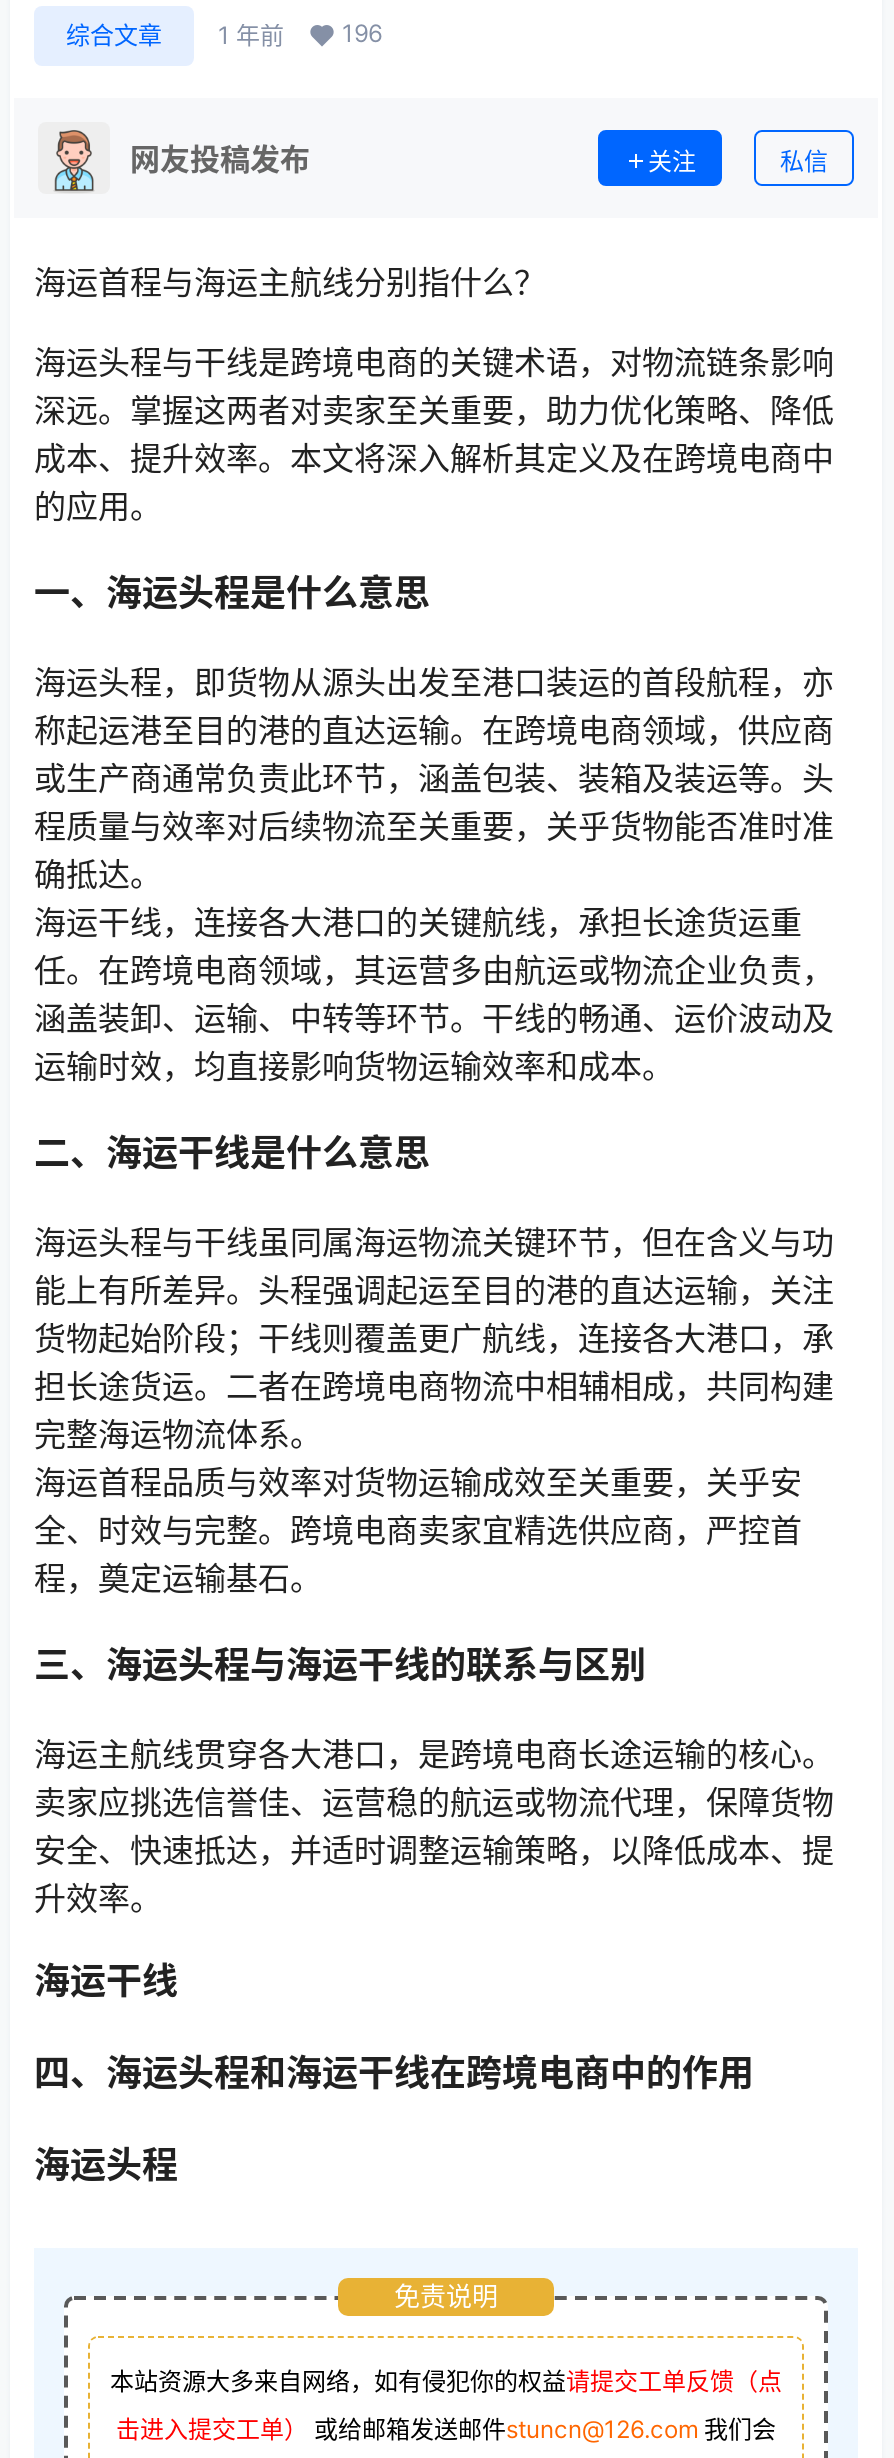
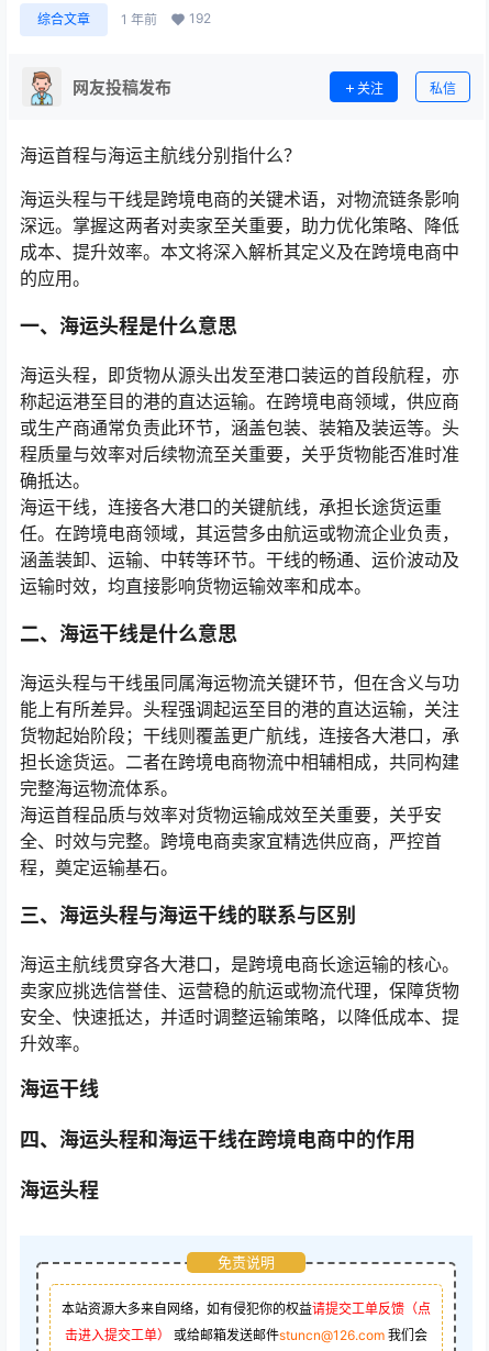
- 综合文章 1 年前 196
+ 综合文章 1 年前 192
